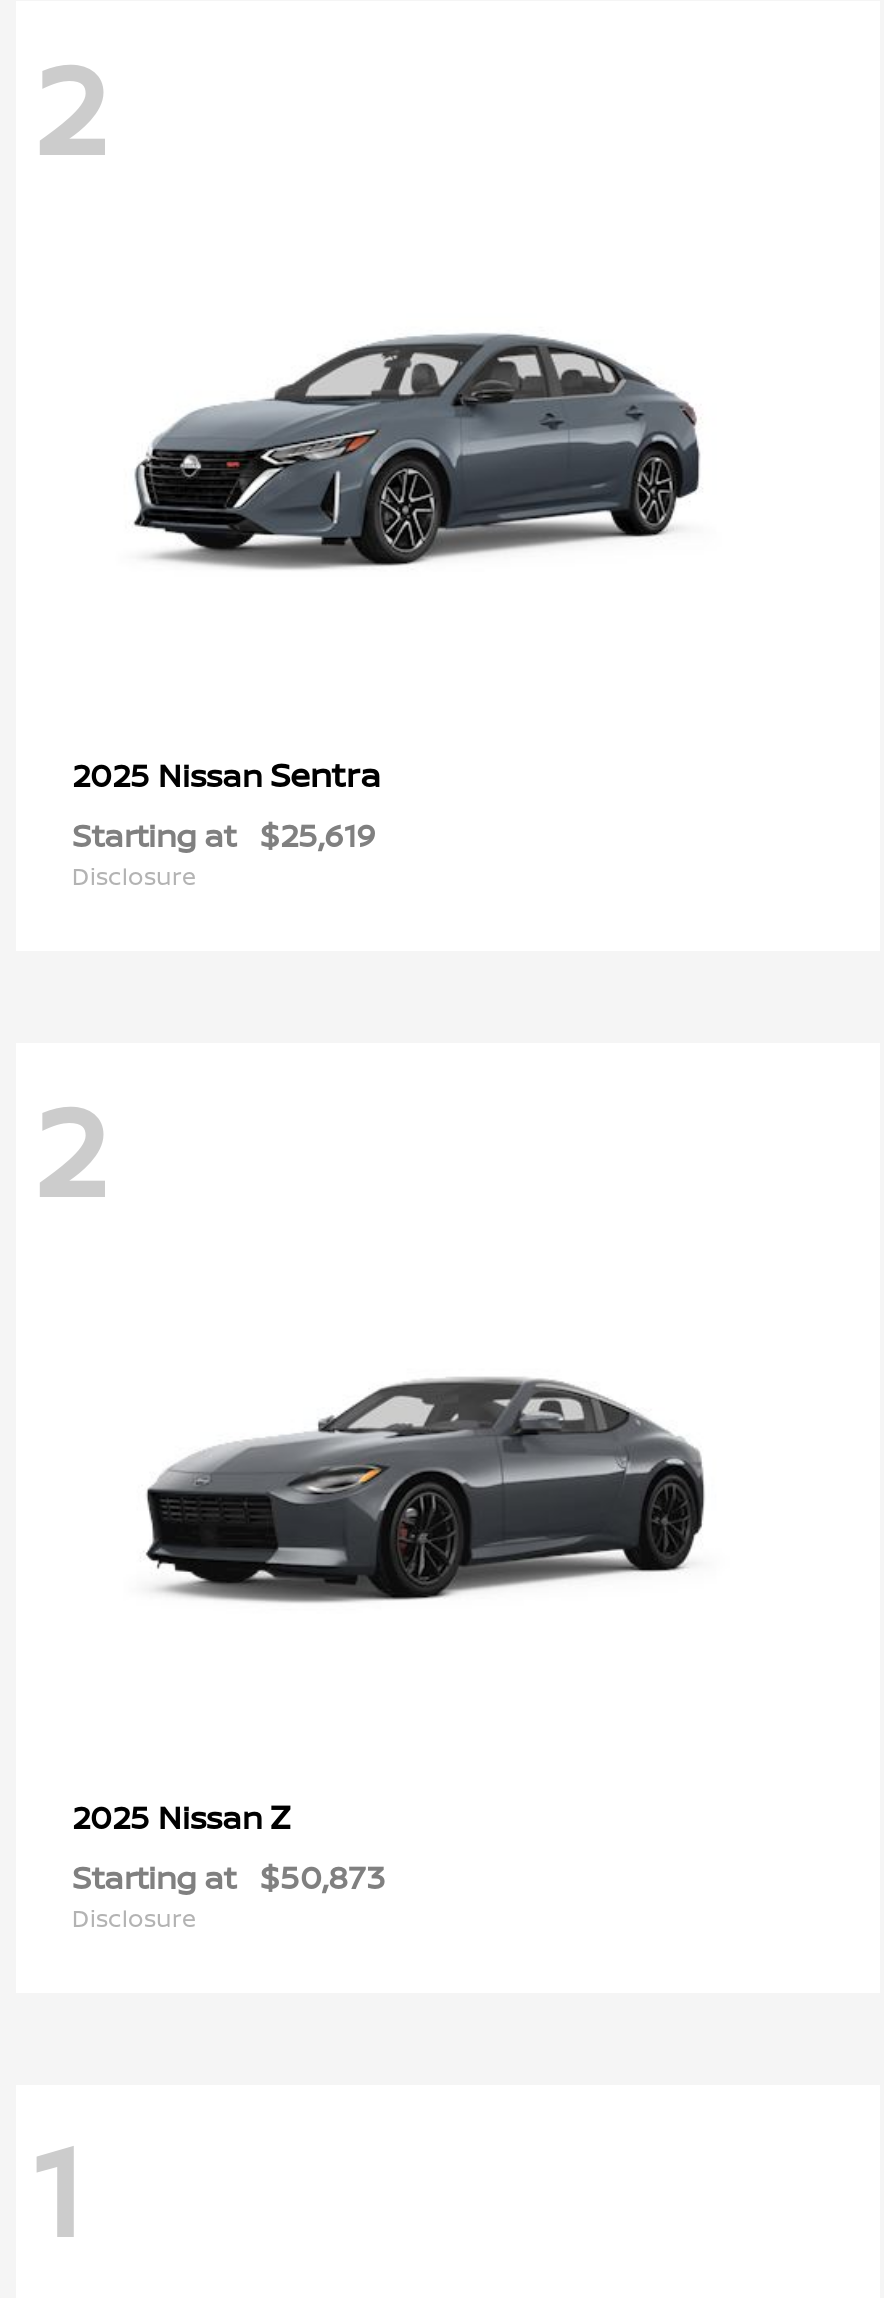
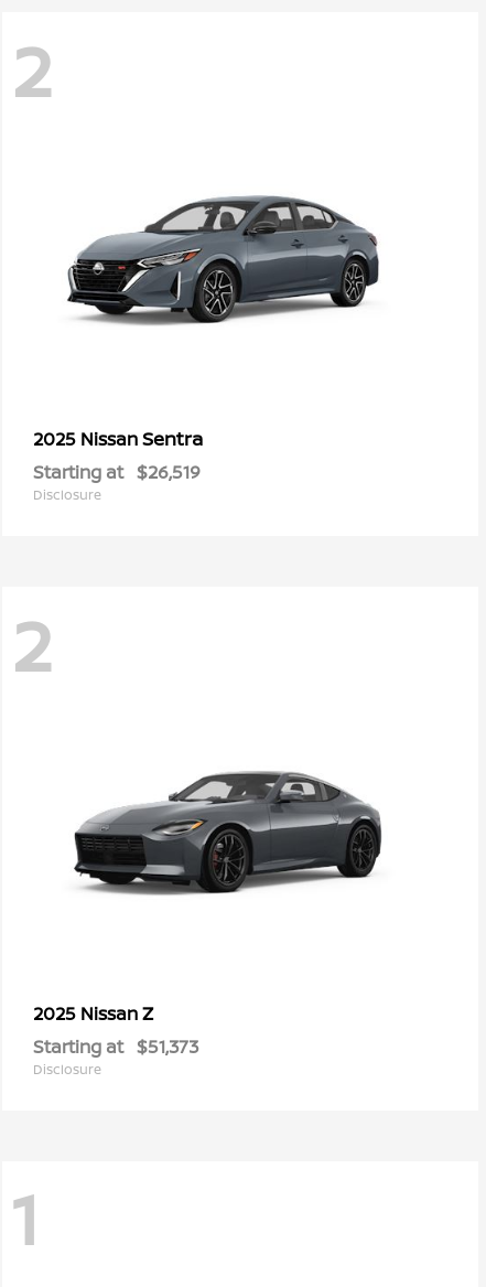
- Starting at $25,619
+ Starting at $26,519

- Starting at $50,873
+ Starting at $51,373
